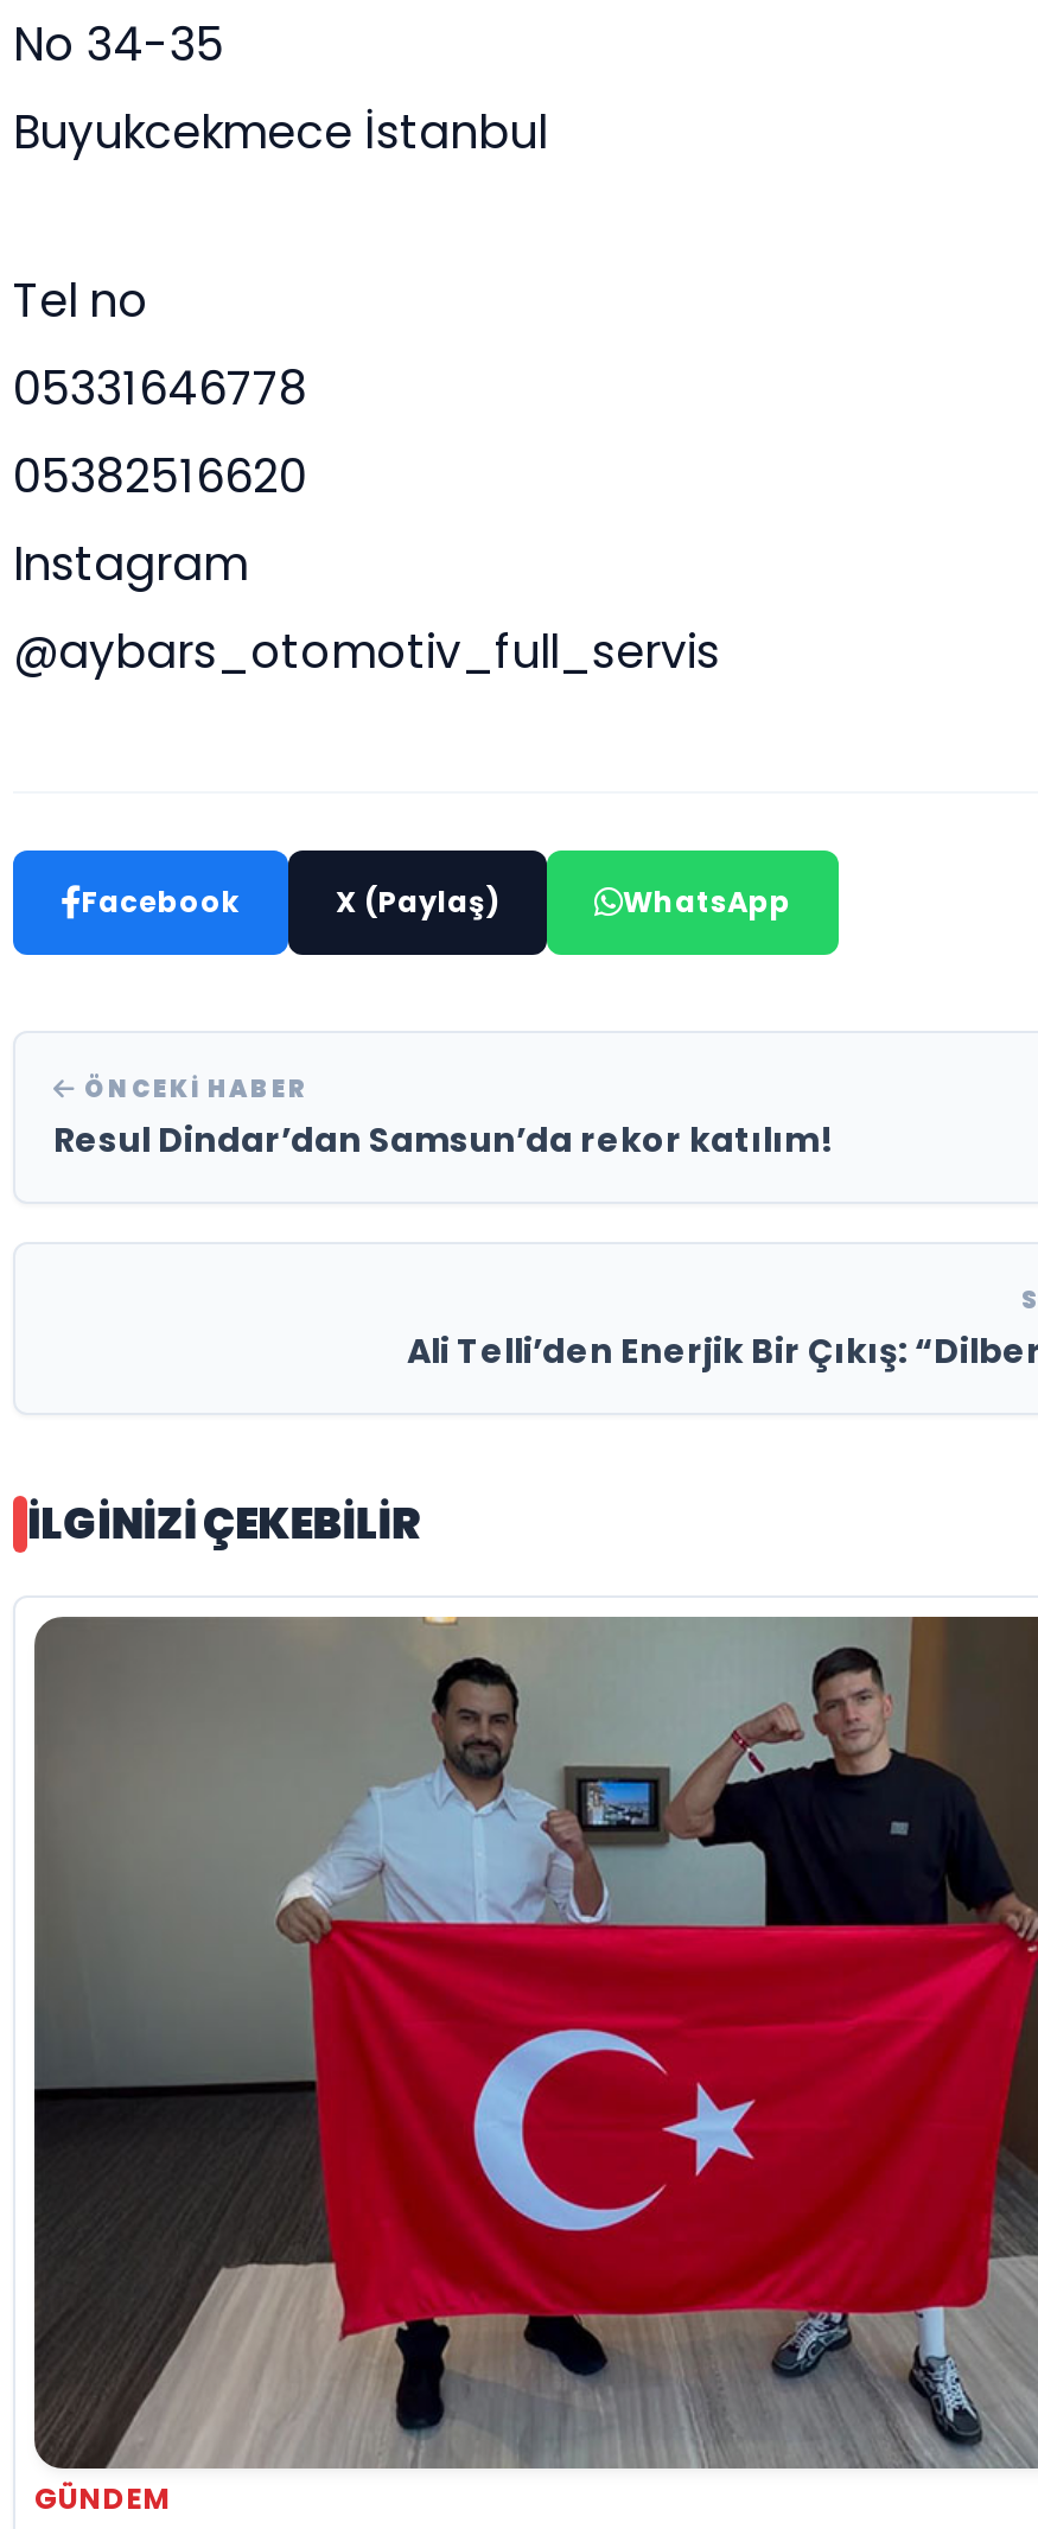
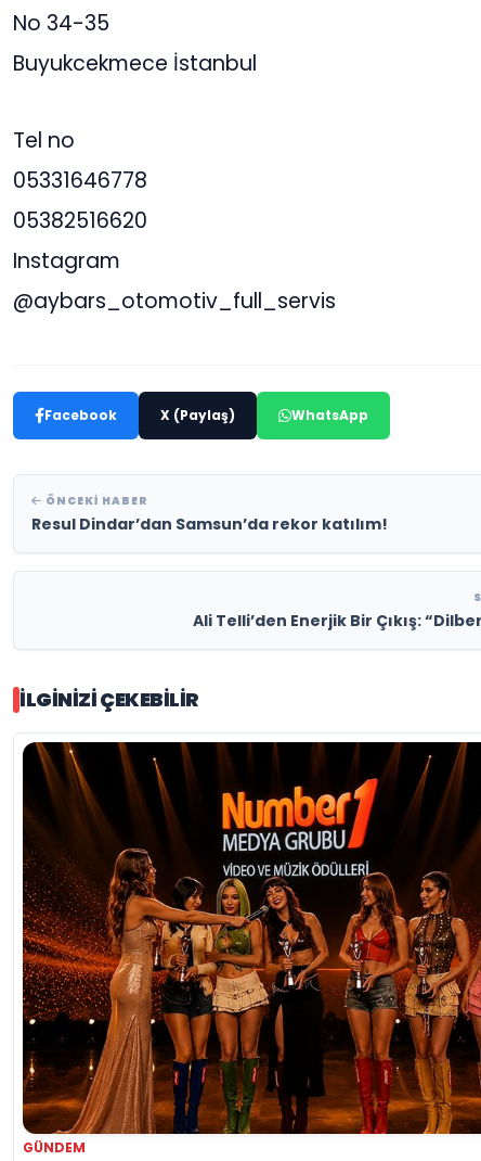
- [image]
+ [image]
